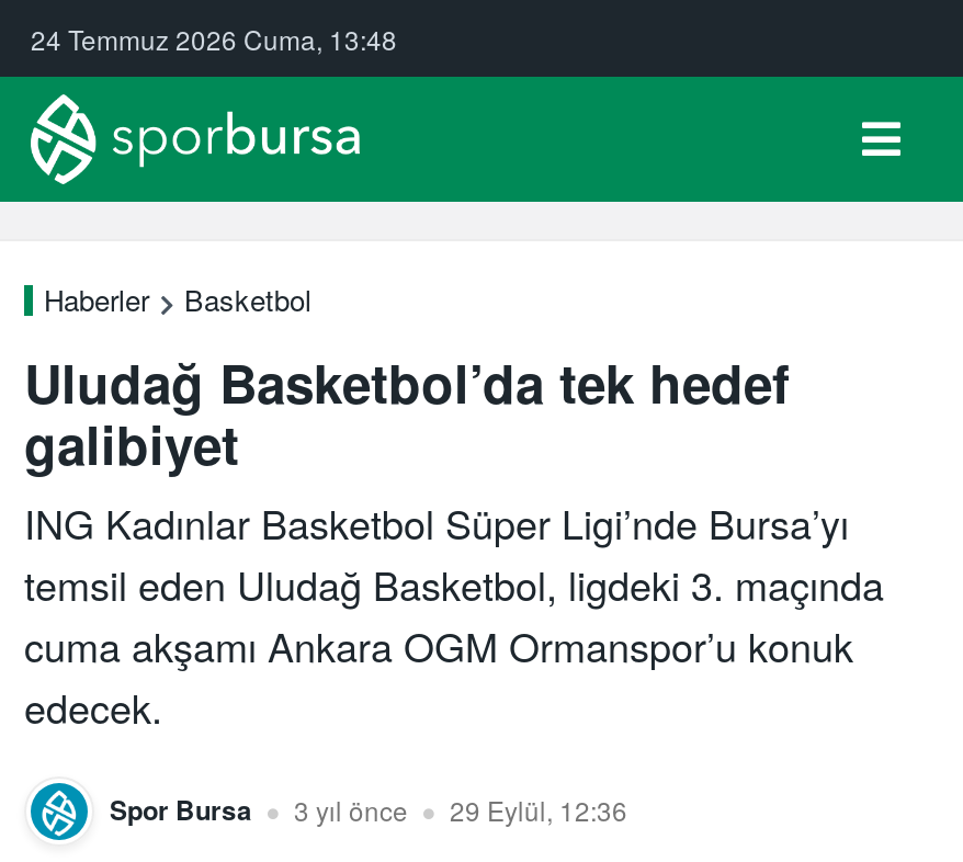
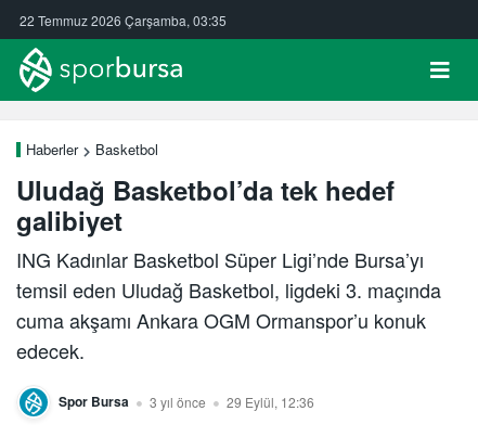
- 24 Temmuz 2026 Cuma, 13:48
+ 22 Temmuz 2026 Çarşamba, 03:35
